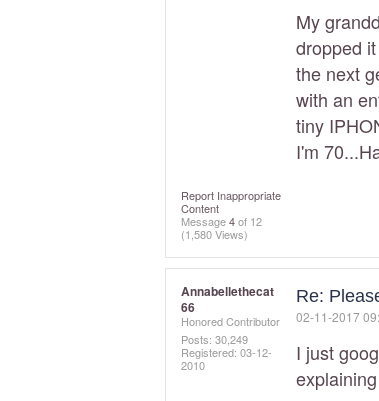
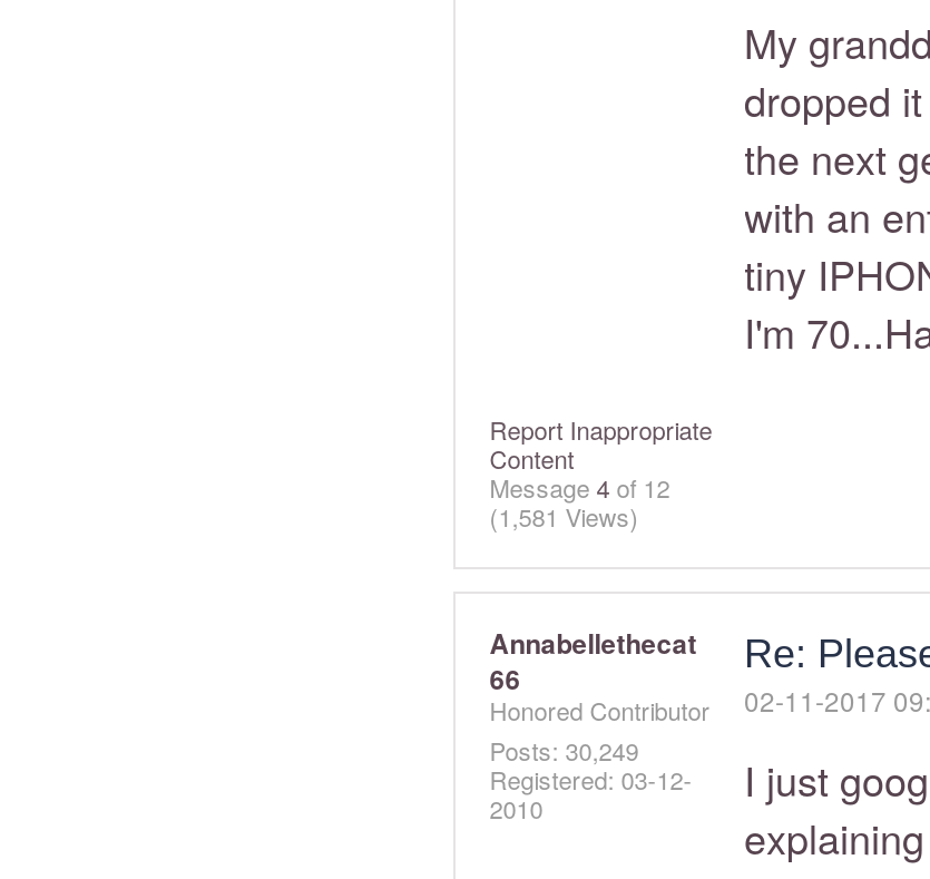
- (1,580 Views)
+ (1,581 Views)
